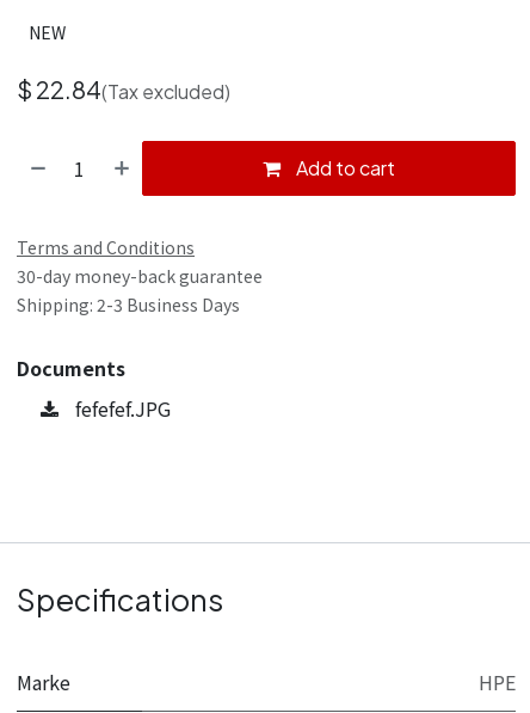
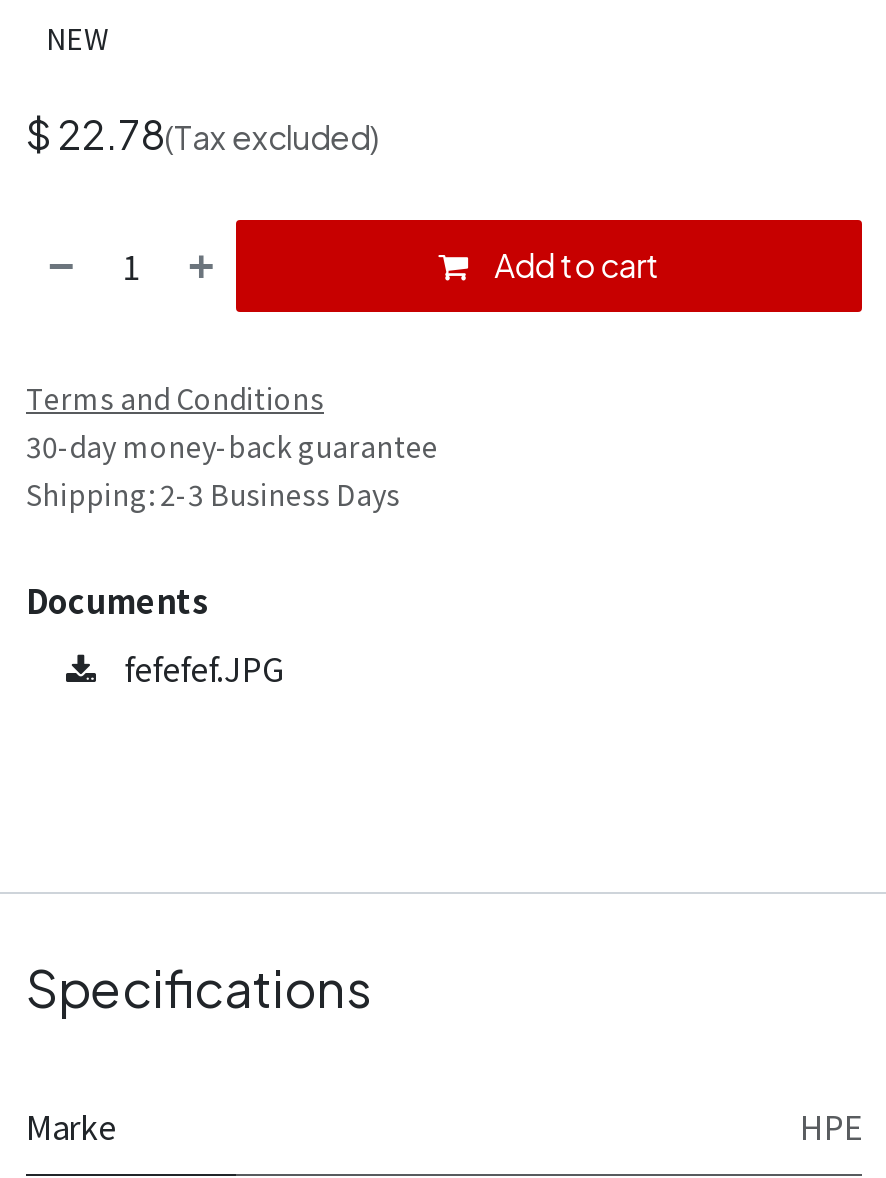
- $22.84(Tax excluded)
+ $22.78(Tax excluded)
